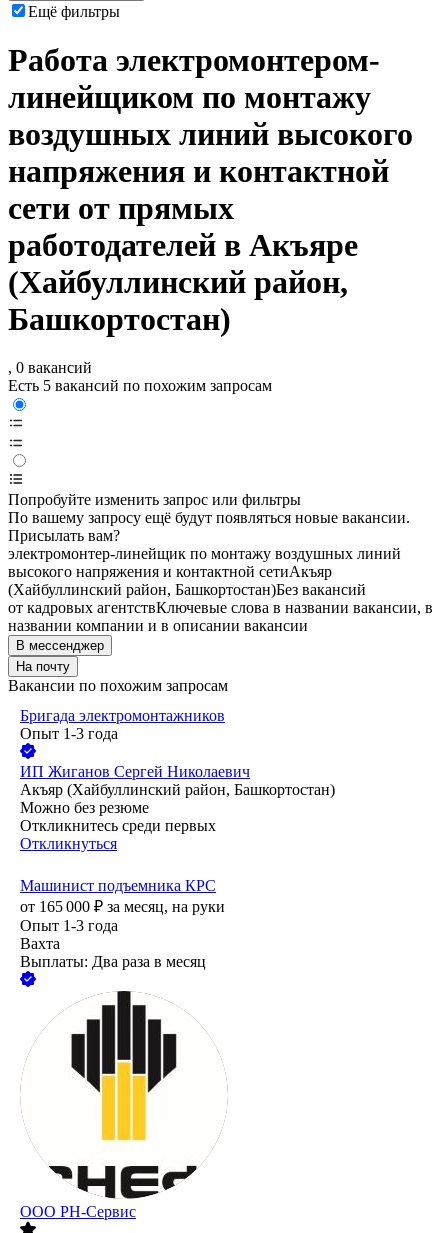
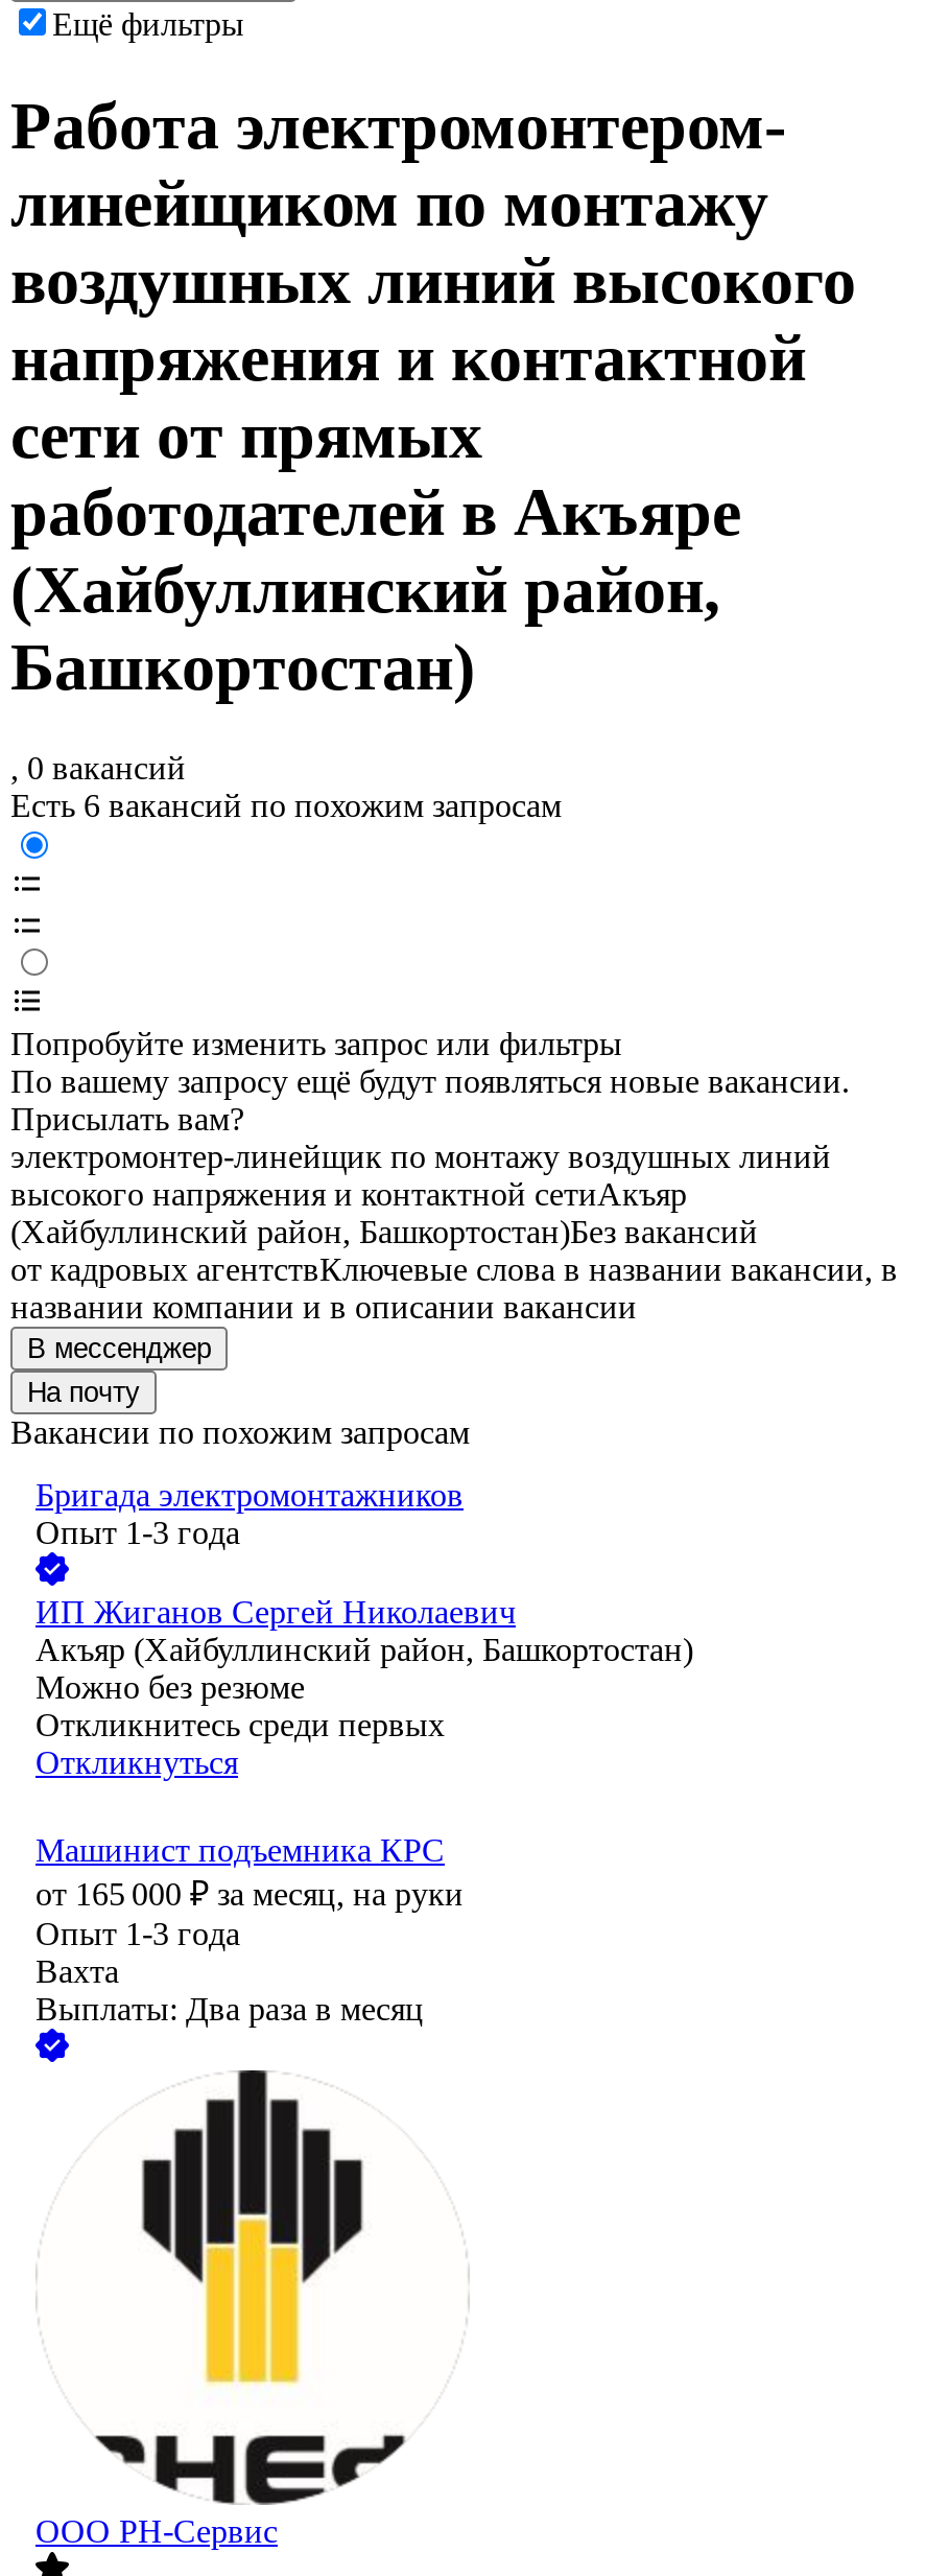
- Есть 5 вакансий по похожим запросам
+ Есть 6 вакансий по похожим запросам
